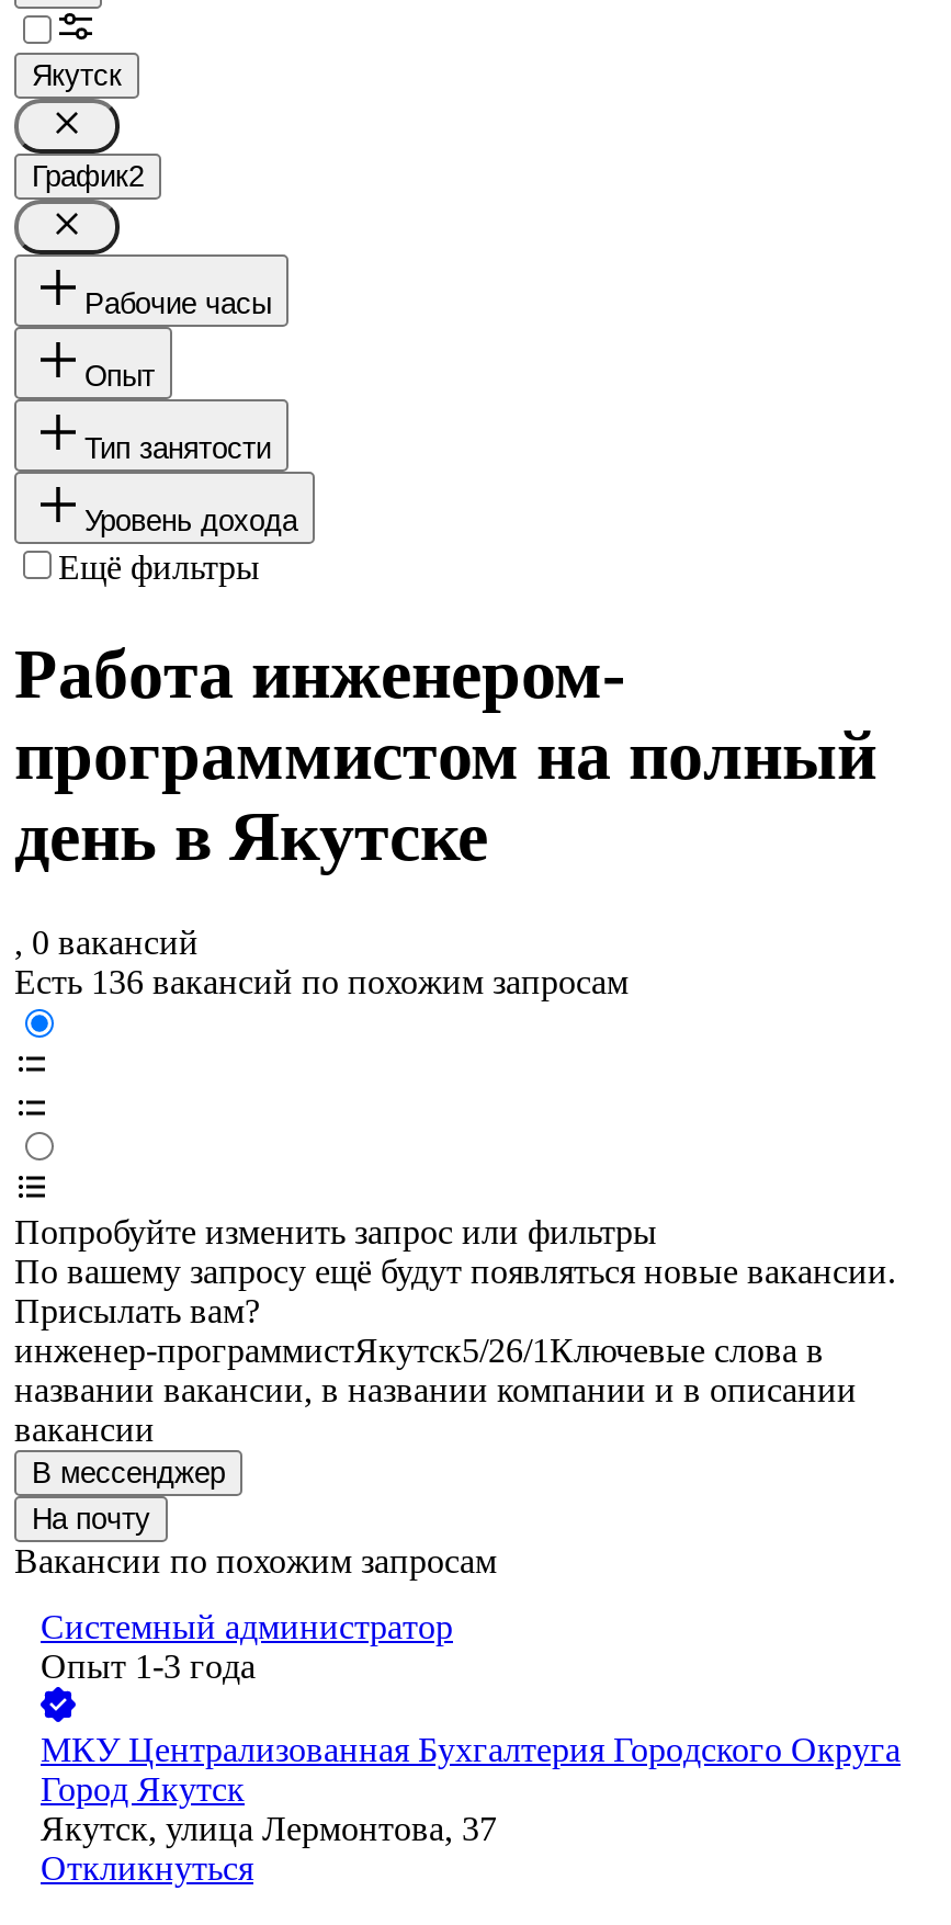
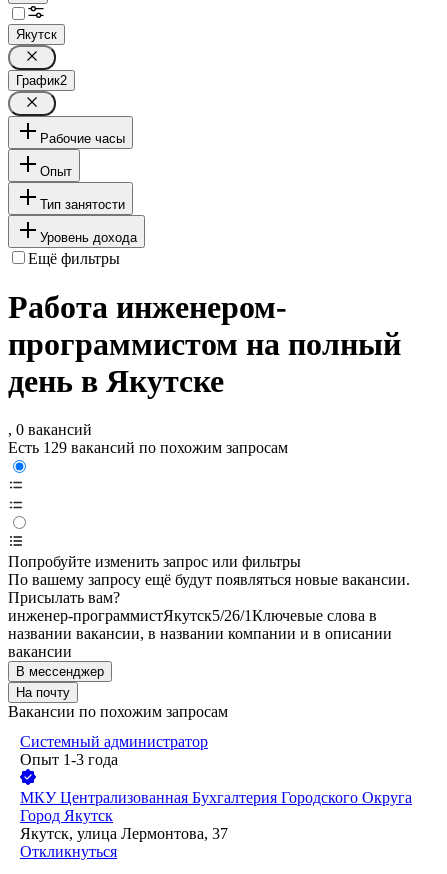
- Есть 136 вакансий по похожим запросам
+ Есть 129 вакансий по похожим запросам
